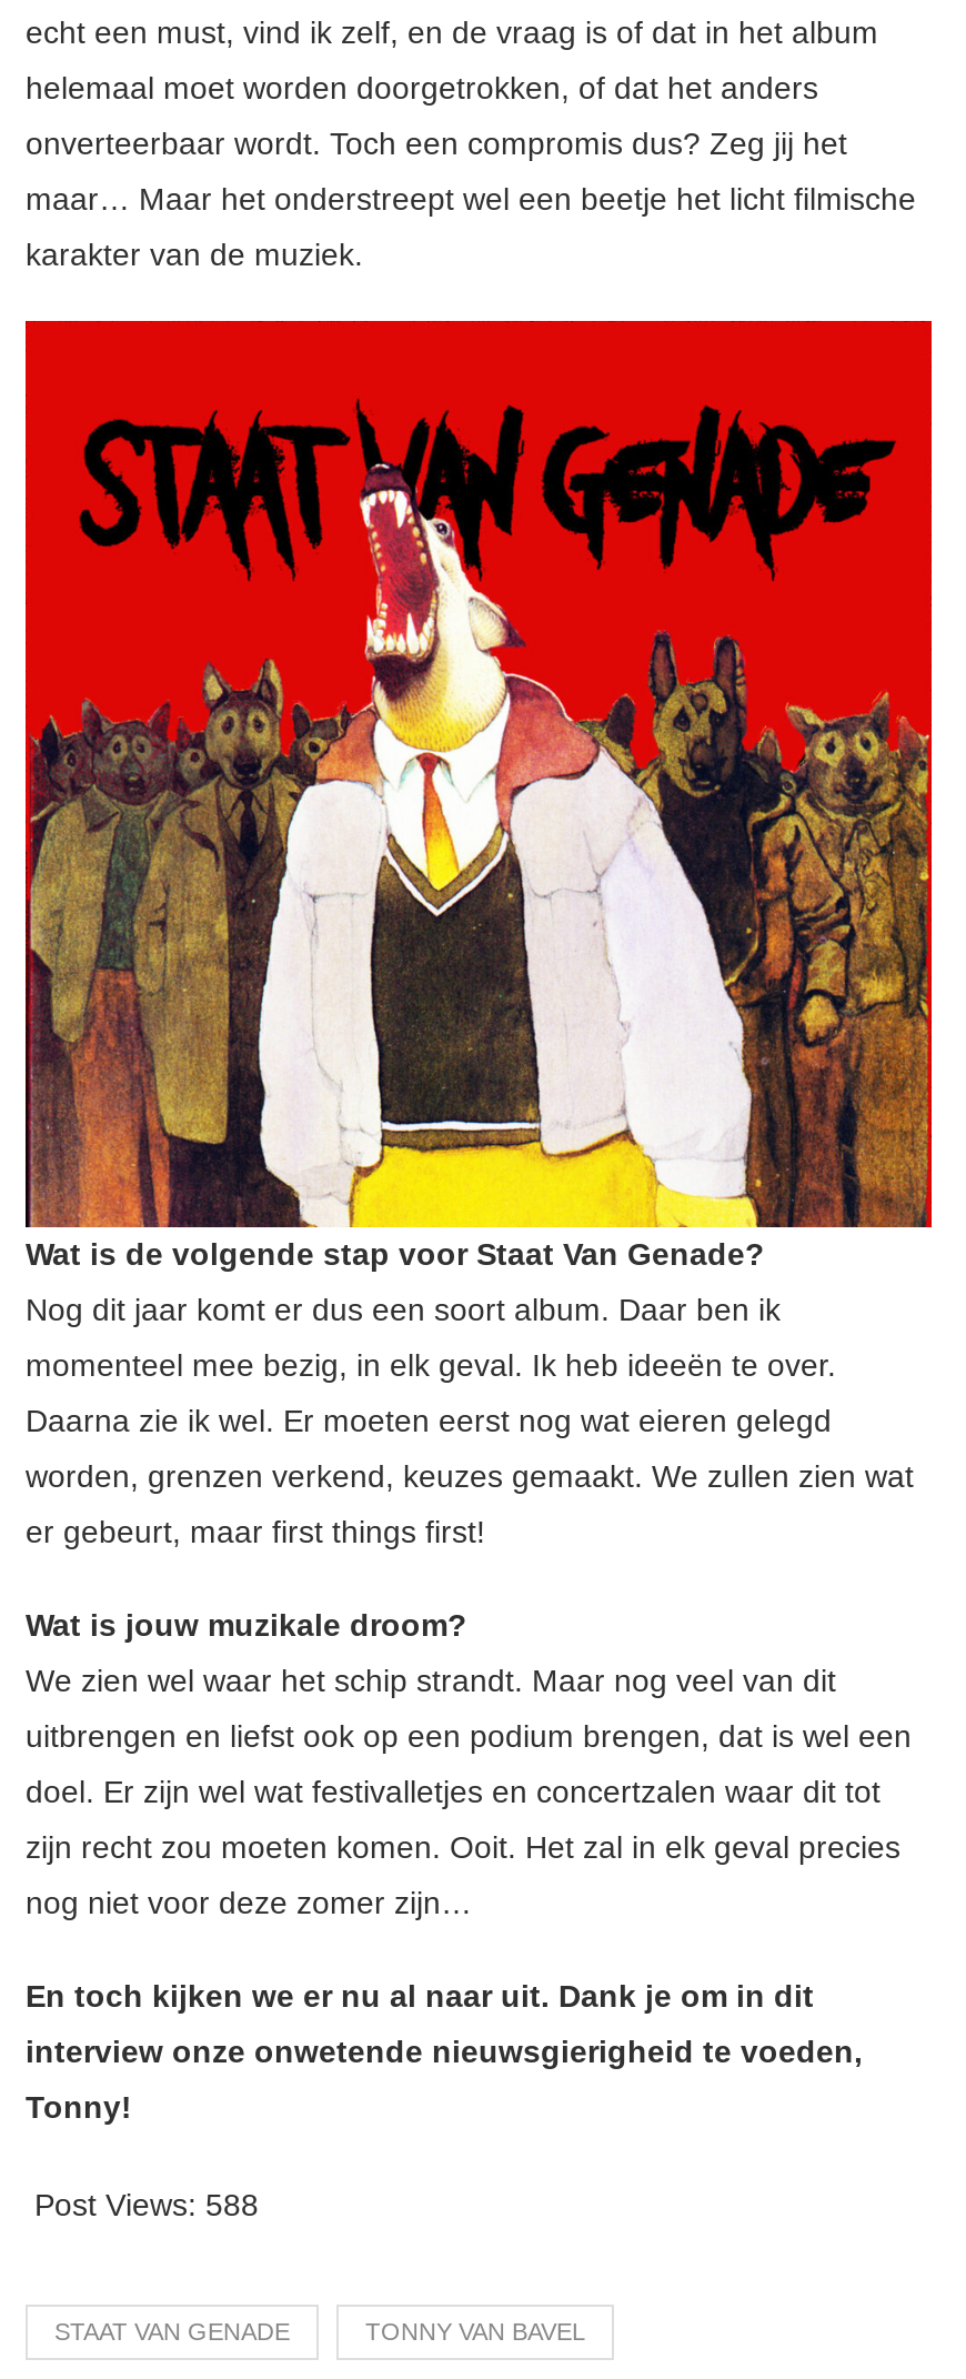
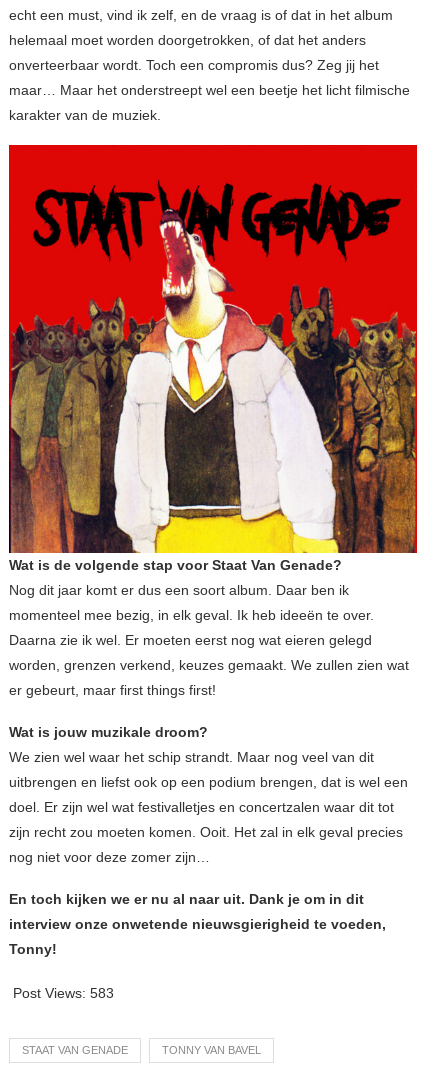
- Post Views: 588
+ Post Views: 583
